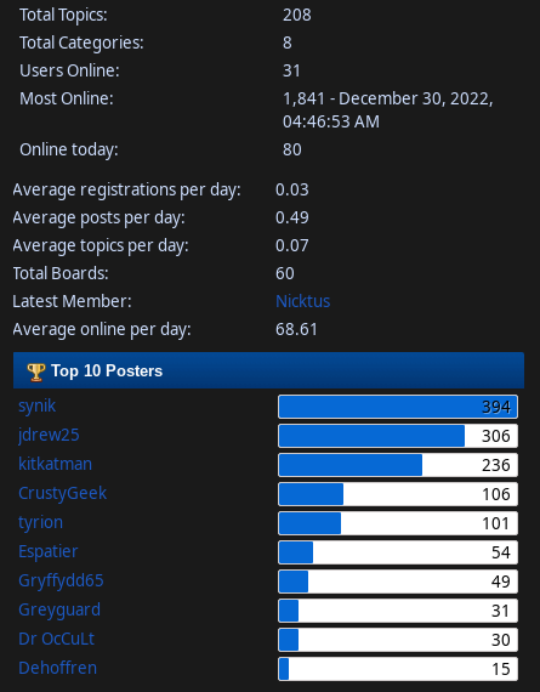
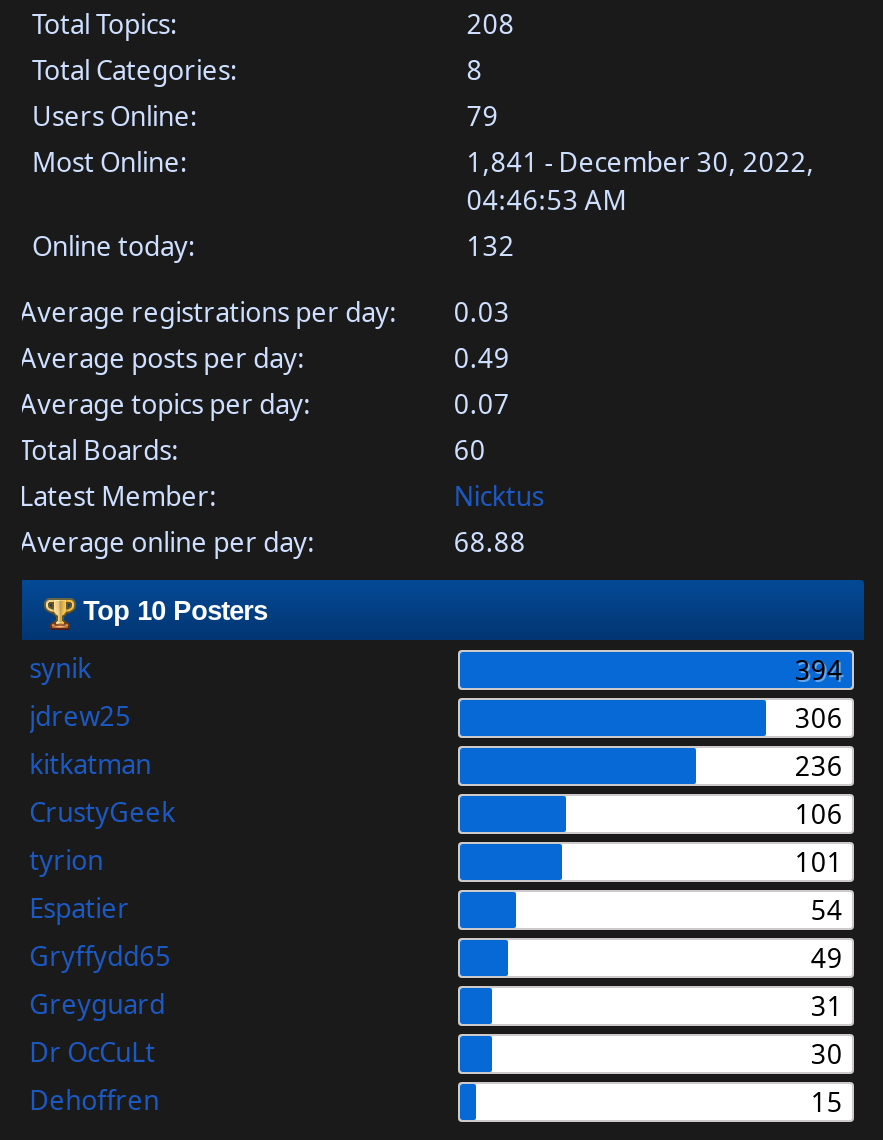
- 31
+ 79

- 80
+ 132

- 68.61
+ 68.88
